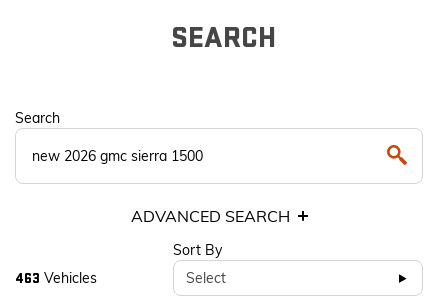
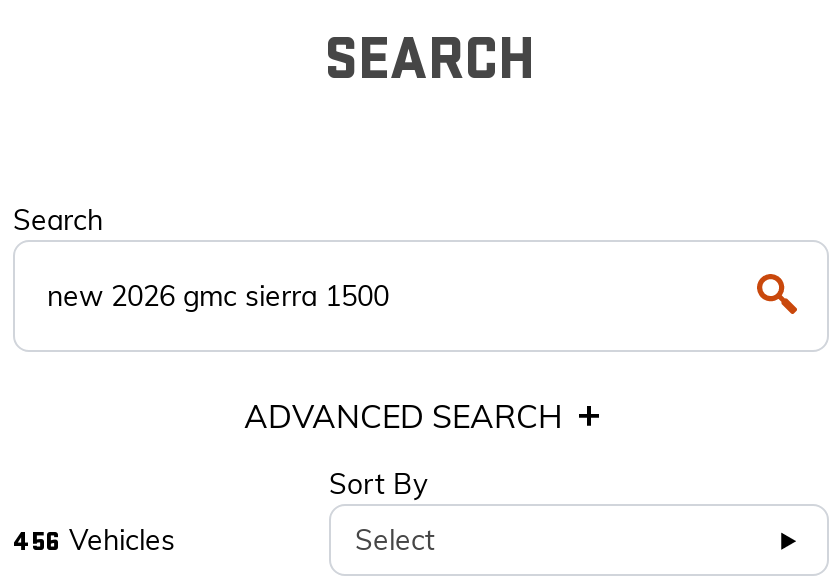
- 463 Vehicles
+ 456 Vehicles
